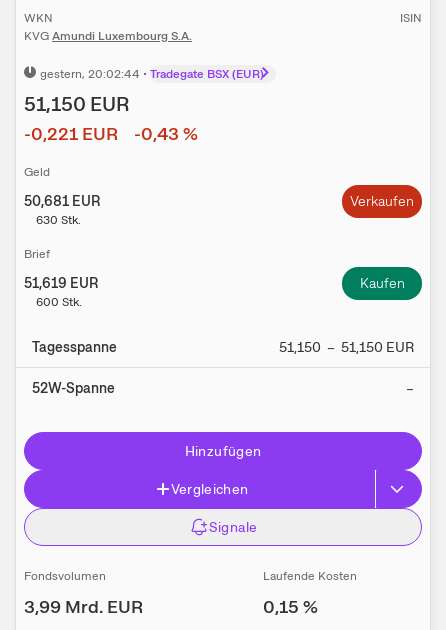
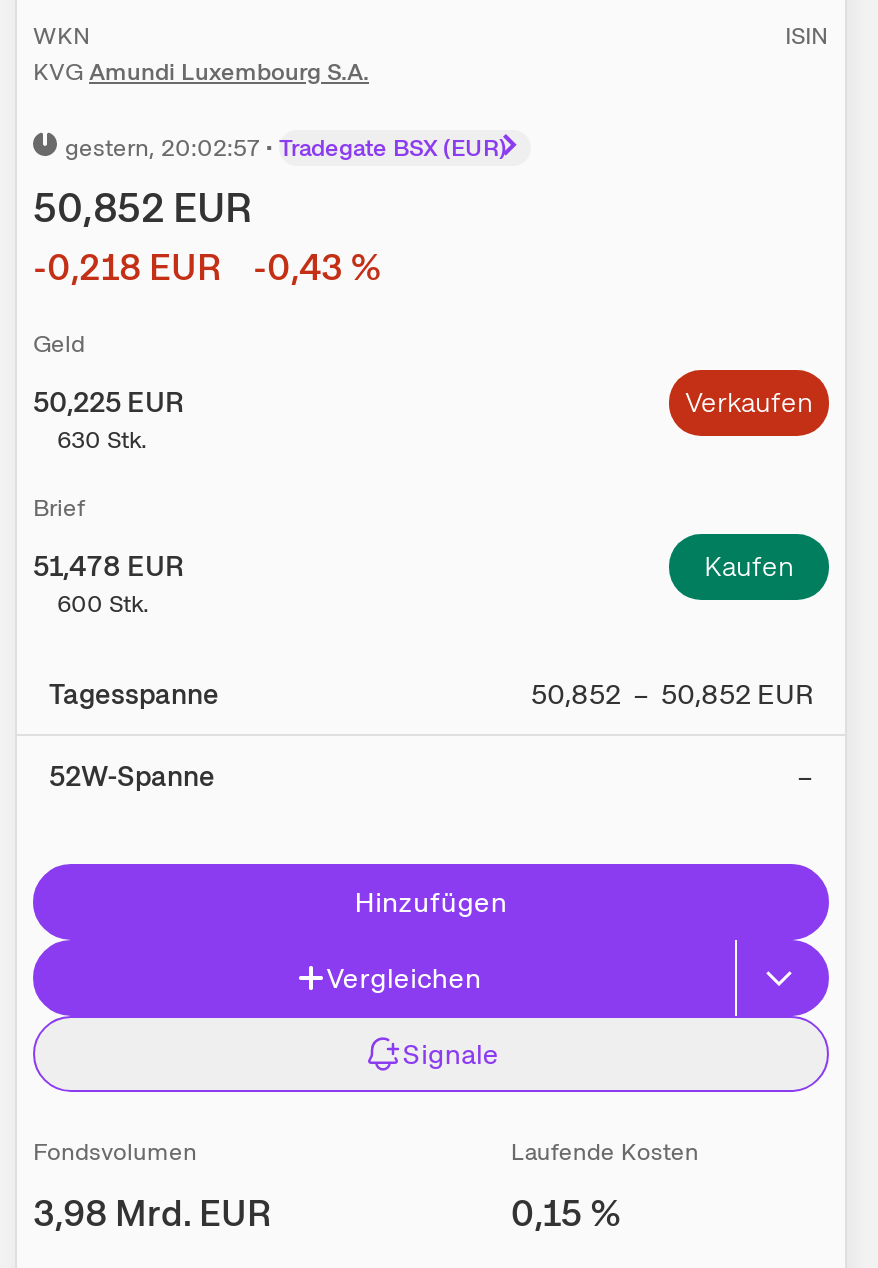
- gestern, 20:02:44 • Tradegate BSX (EUR)
+ gestern, 20:02:57 • Tradegate BSX (EUR)

- 51,150 EUR
+ 50,852 EUR

- -0,221 EUR -0,43 %
+ -0,218 EUR -0,43 %

- 50,681 EUR
+ 50,225 EUR

- 51,619 EUR
+ 51,478 EUR

- 51,150 – 51,150 EUR
+ 50,852 – 50,852 EUR

- 3,99 Mrd. EUR
+ 3,98 Mrd. EUR
